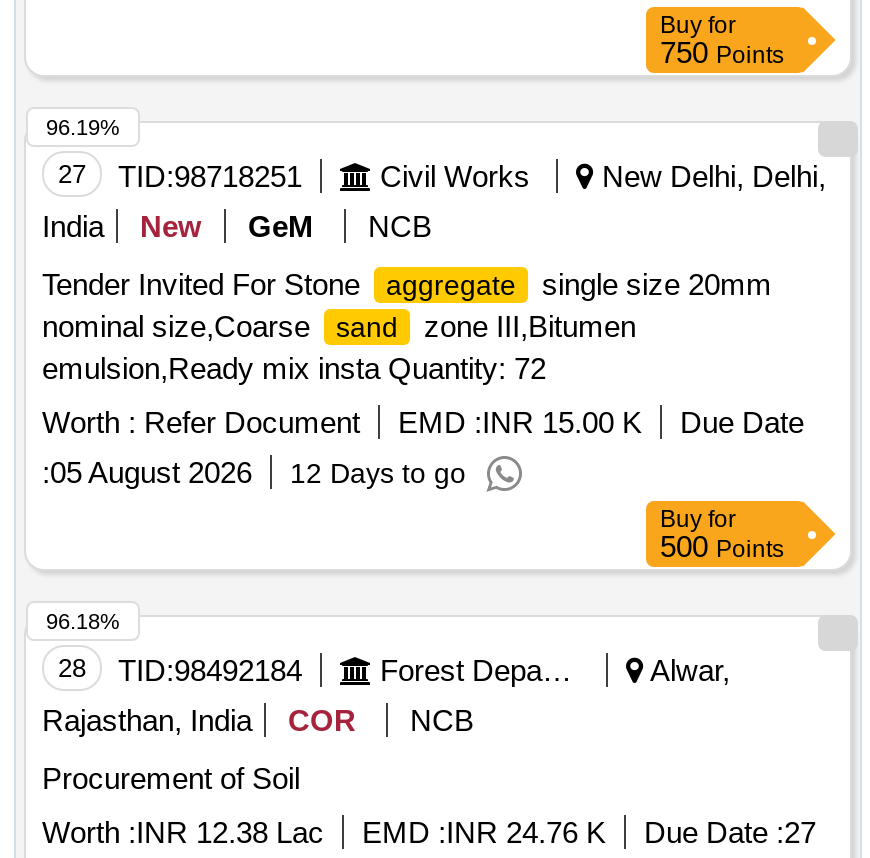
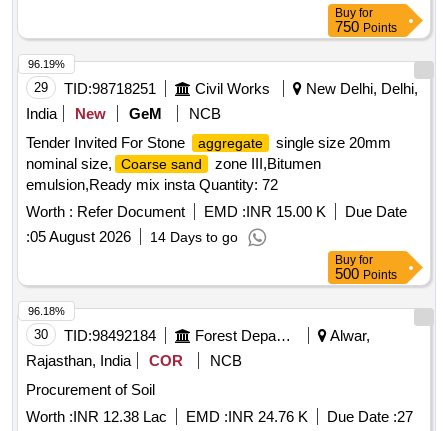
- 27 TID:98718251
+ 29 TID:98718251

- nominal size,Coarse sand zone III,Bitumen
+ nominal size, Coarse sand zone III,Bitumen

- :05 August 2026 12 Days to go
+ :05 August 2026 14 Days to go

- 28 TID:98492184
+ 30 TID:98492184
